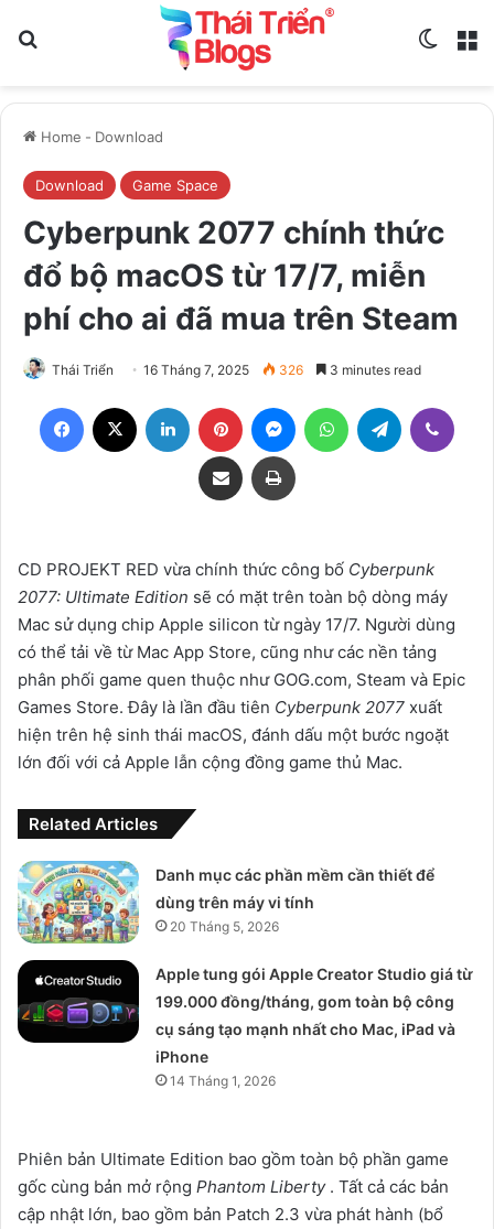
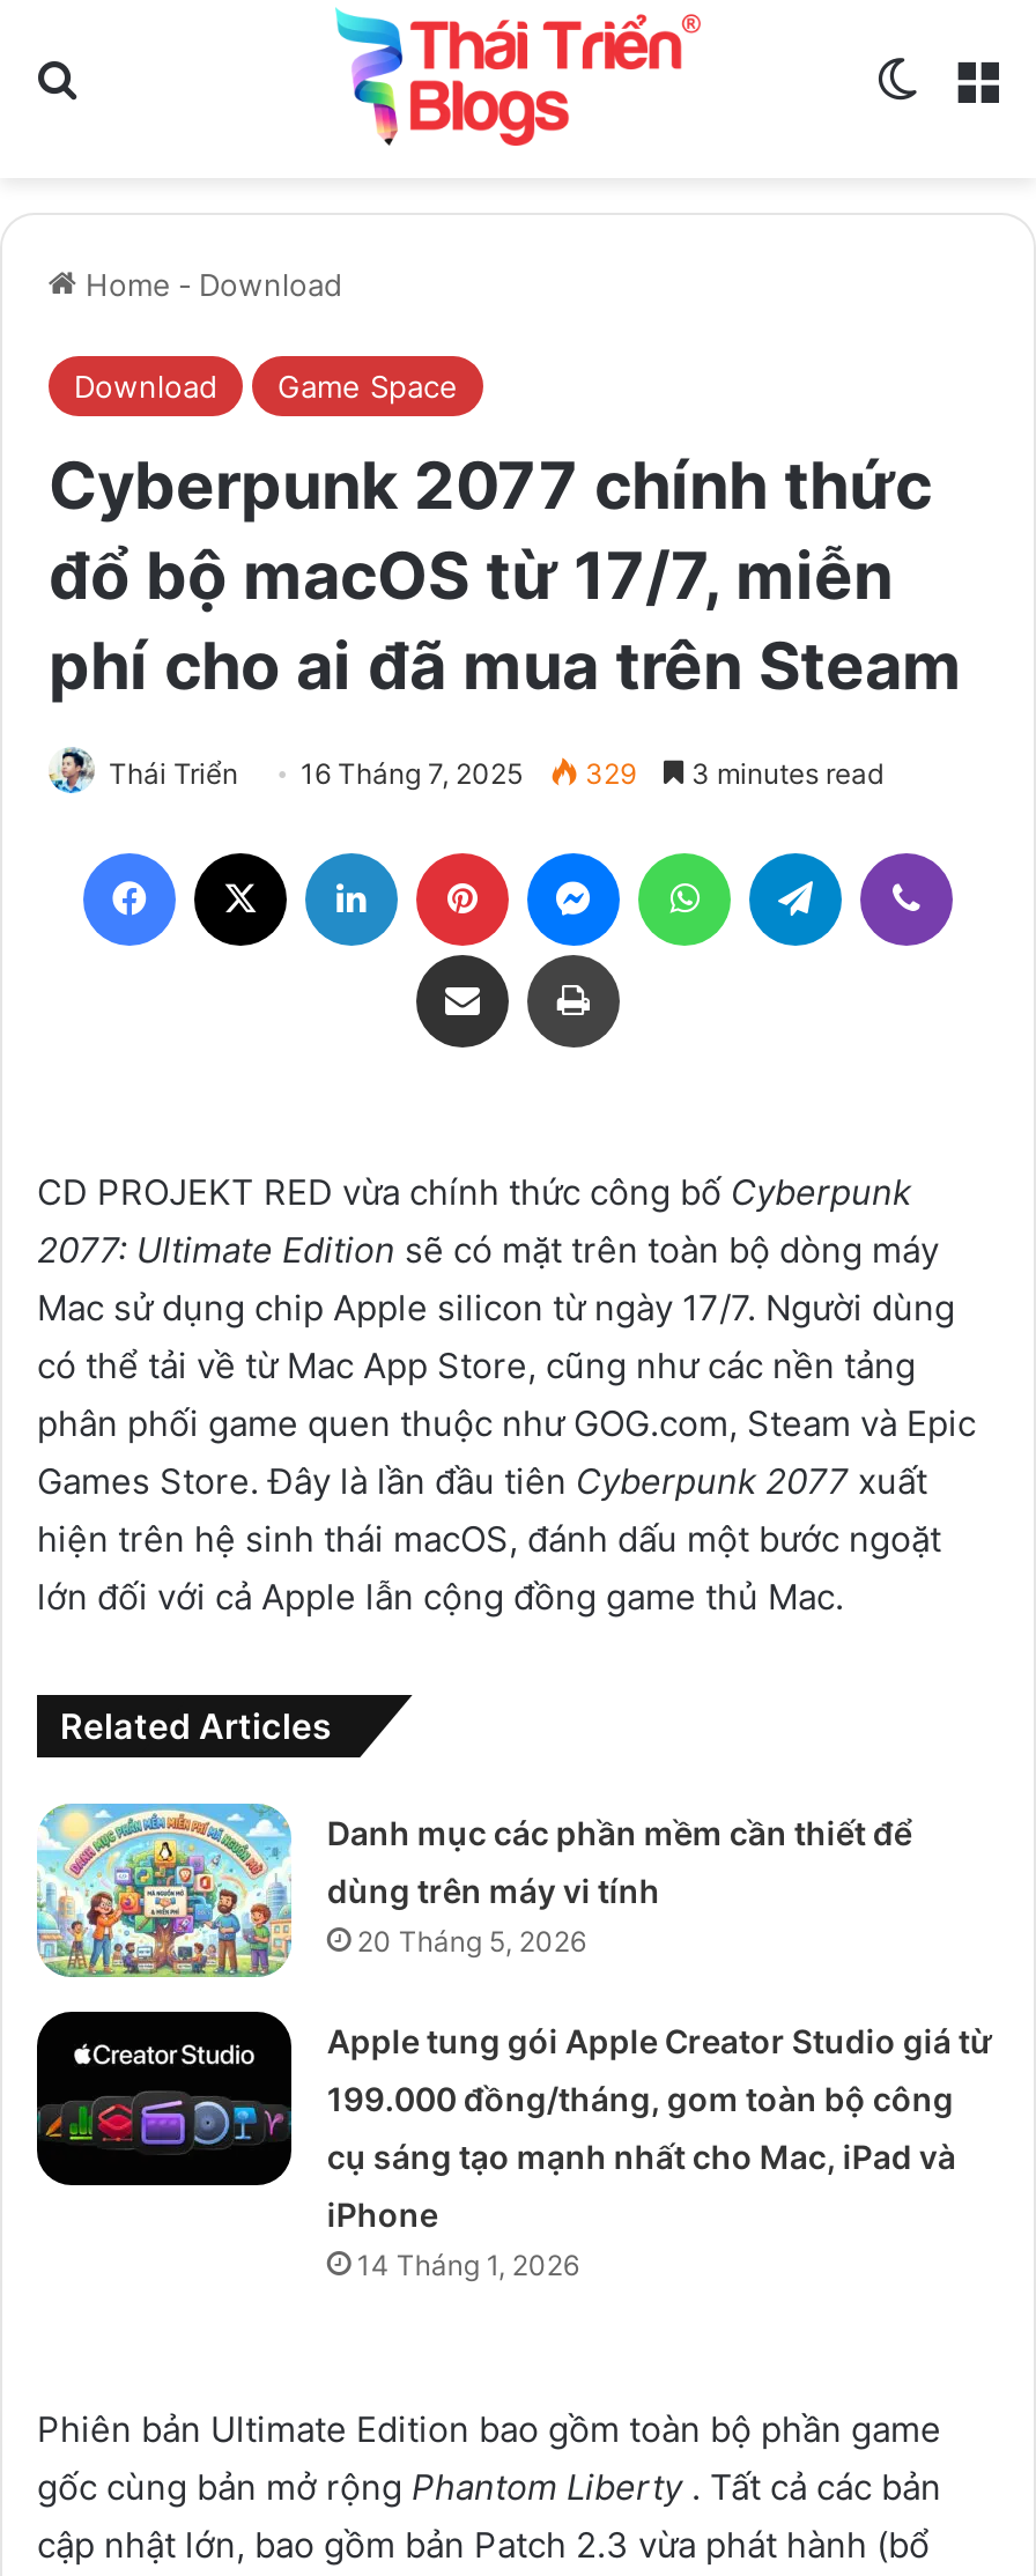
- Thái Triển 16 Tháng 7, 2025 326 3 minutes read
+ Thái Triển 16 Tháng 7, 2025 329 3 minutes read
